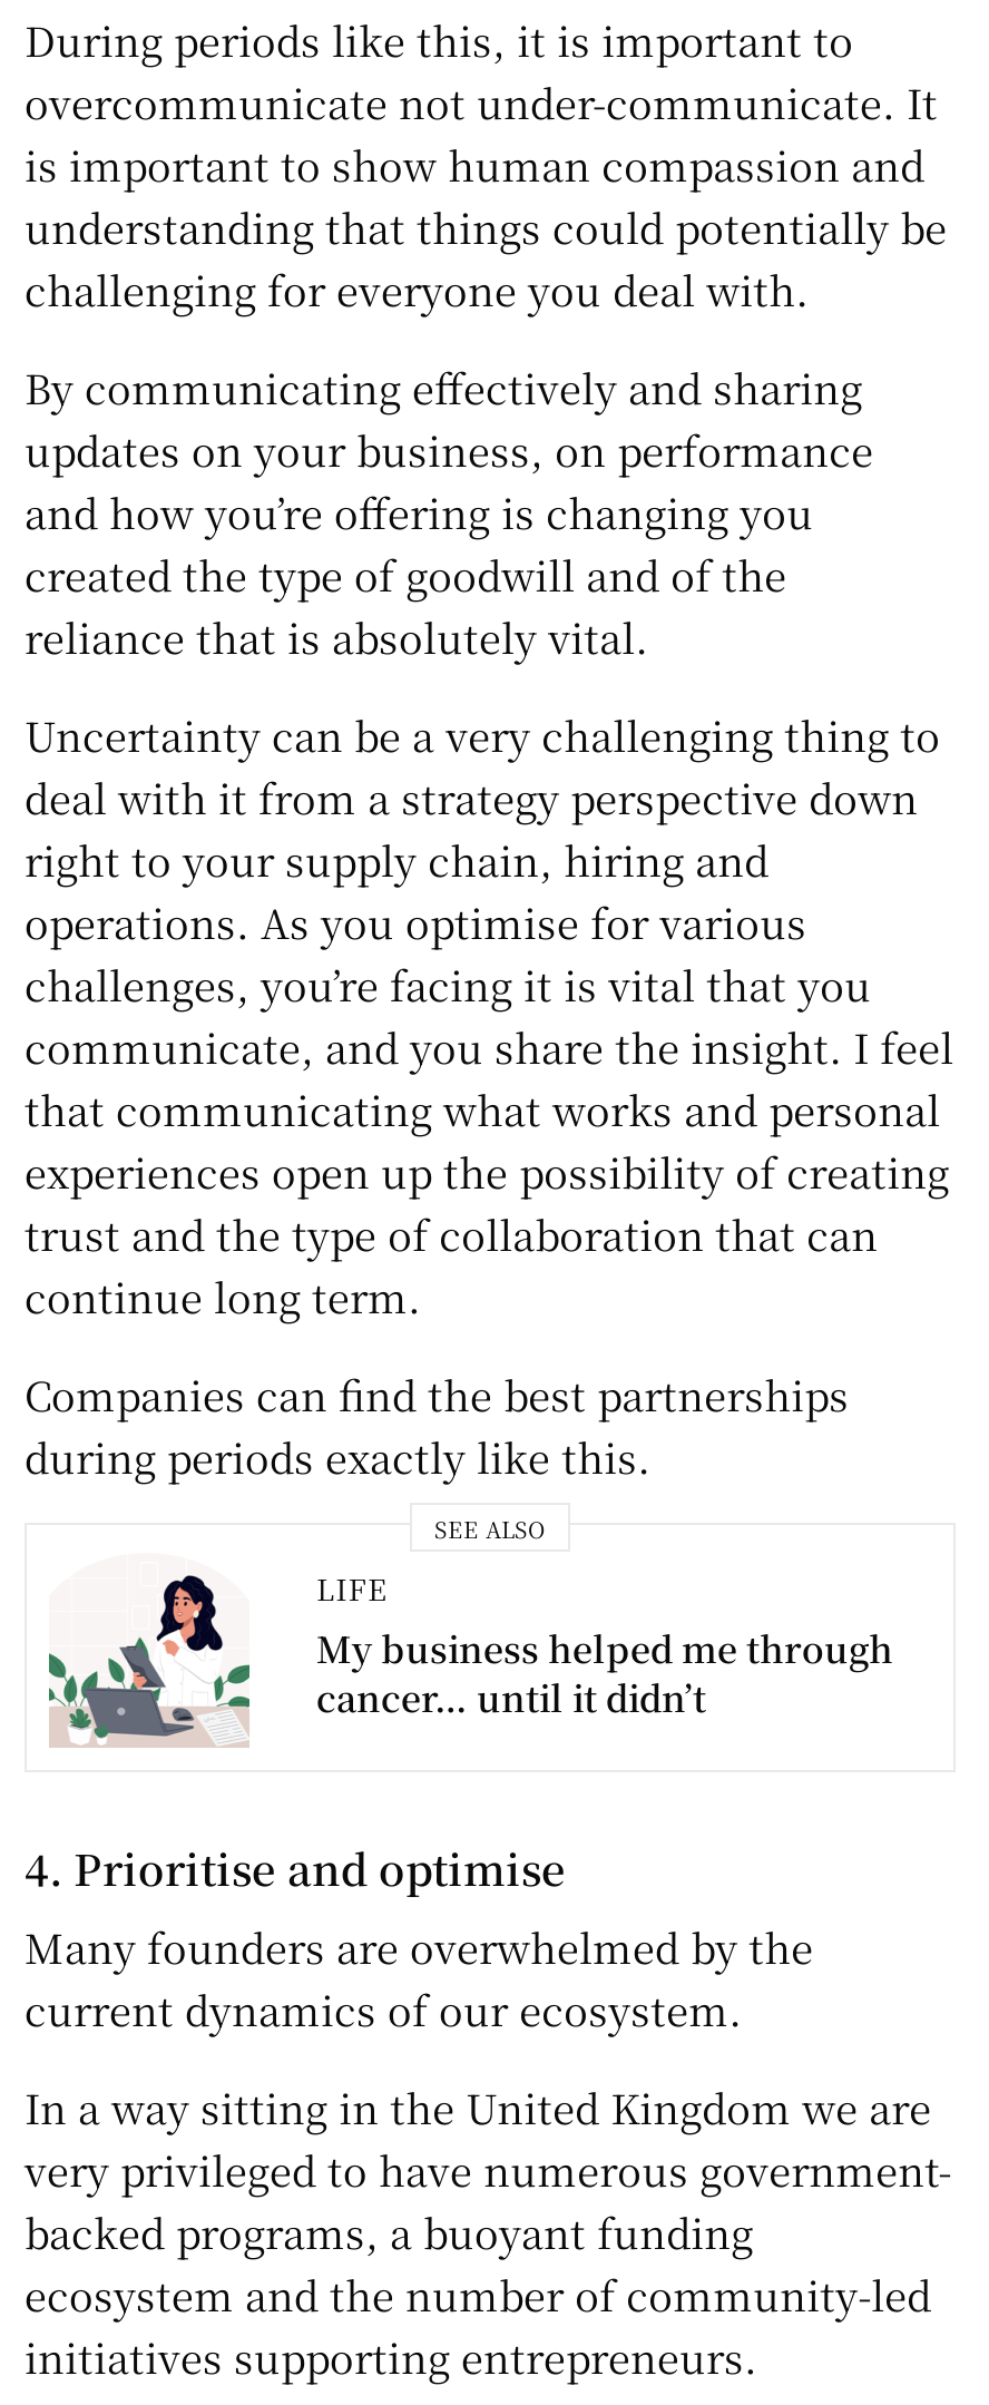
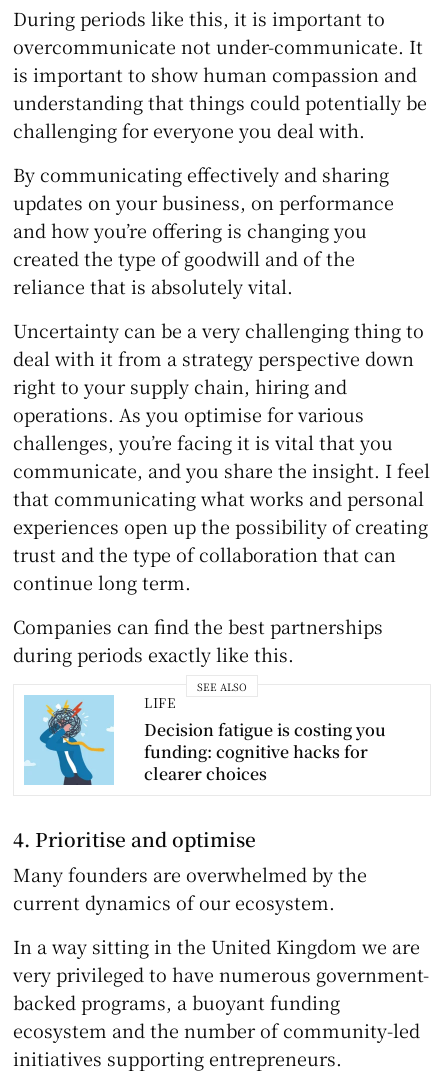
- [image]
- My business helped me through
- cancer… until it didn’t
+ [image]
+ Decision fatigue is costing you
+ funding: cognitive hacks for
+ clearer choices
